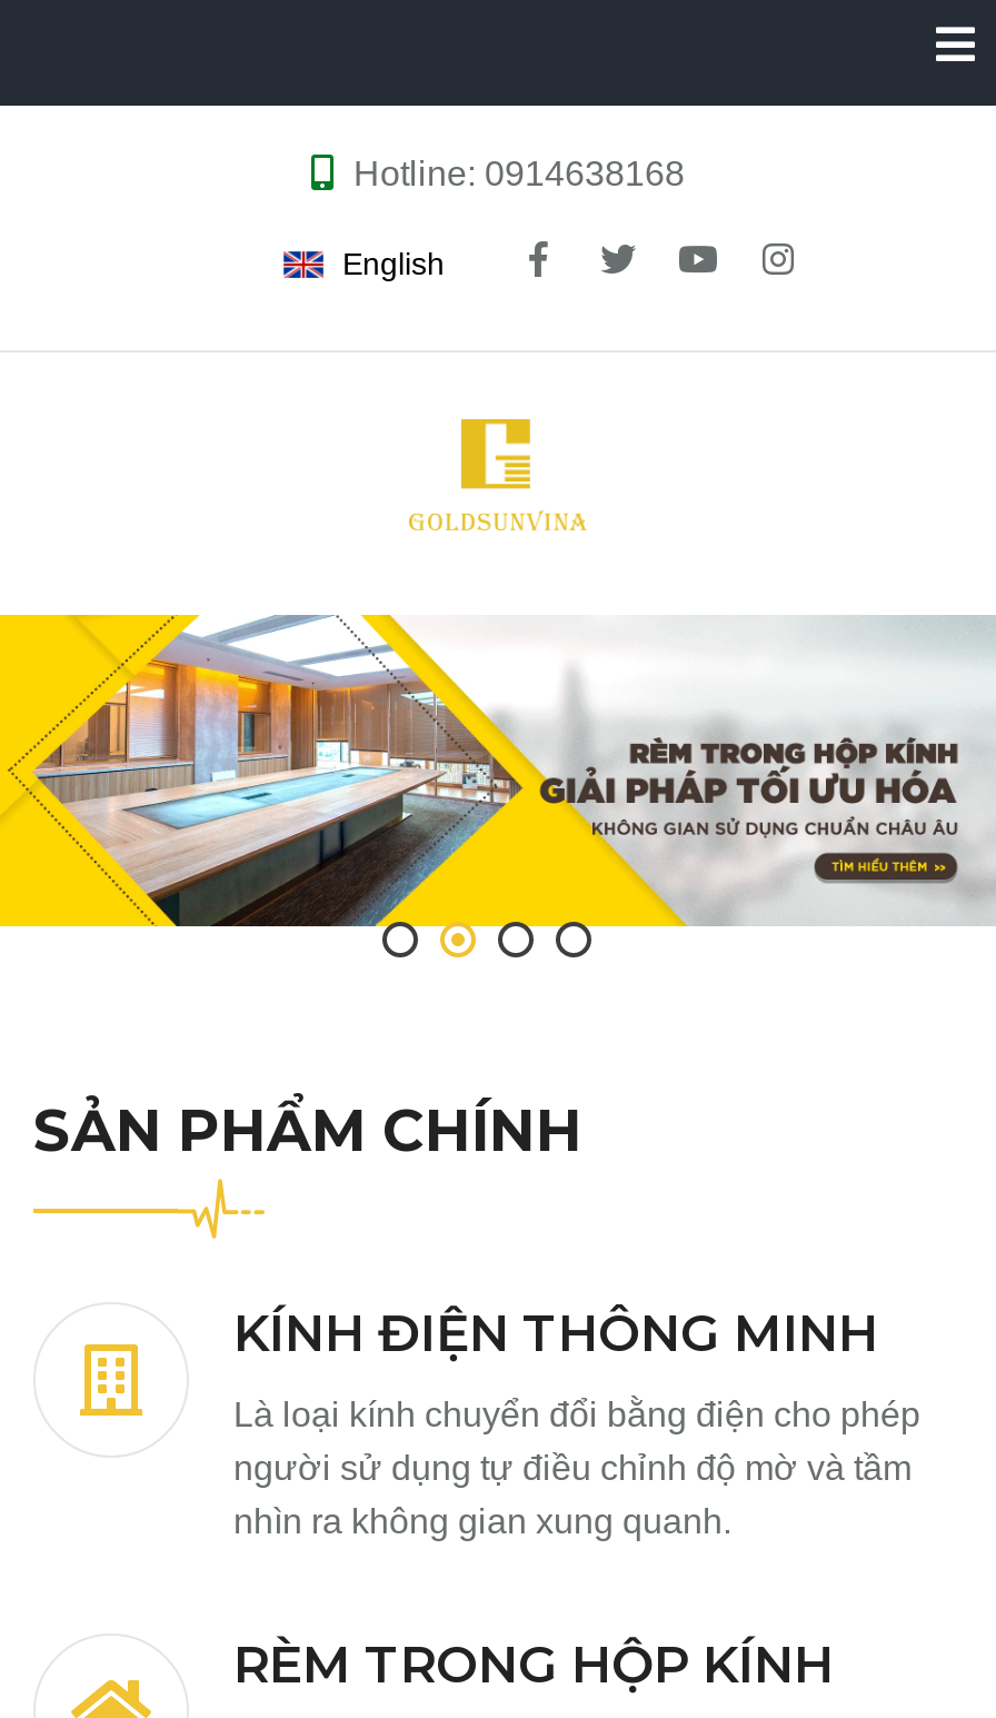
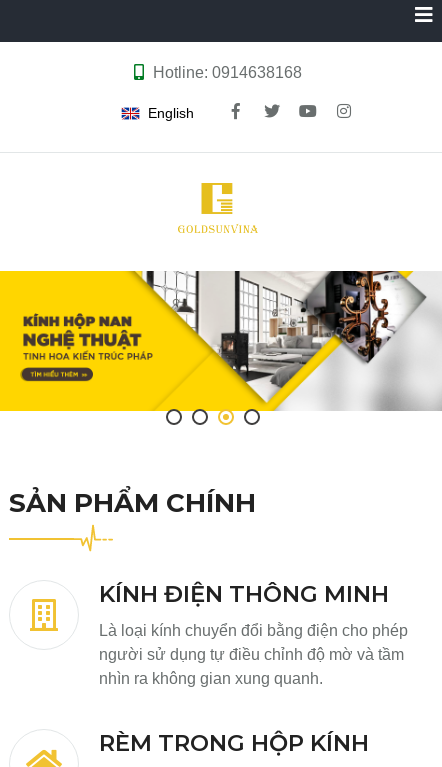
- [image]
+ [image]
